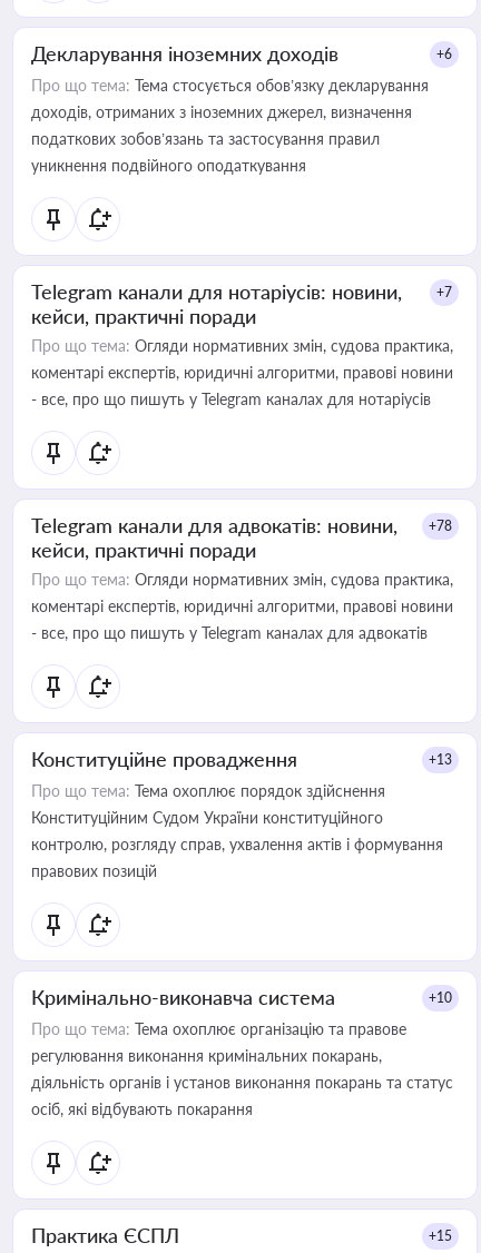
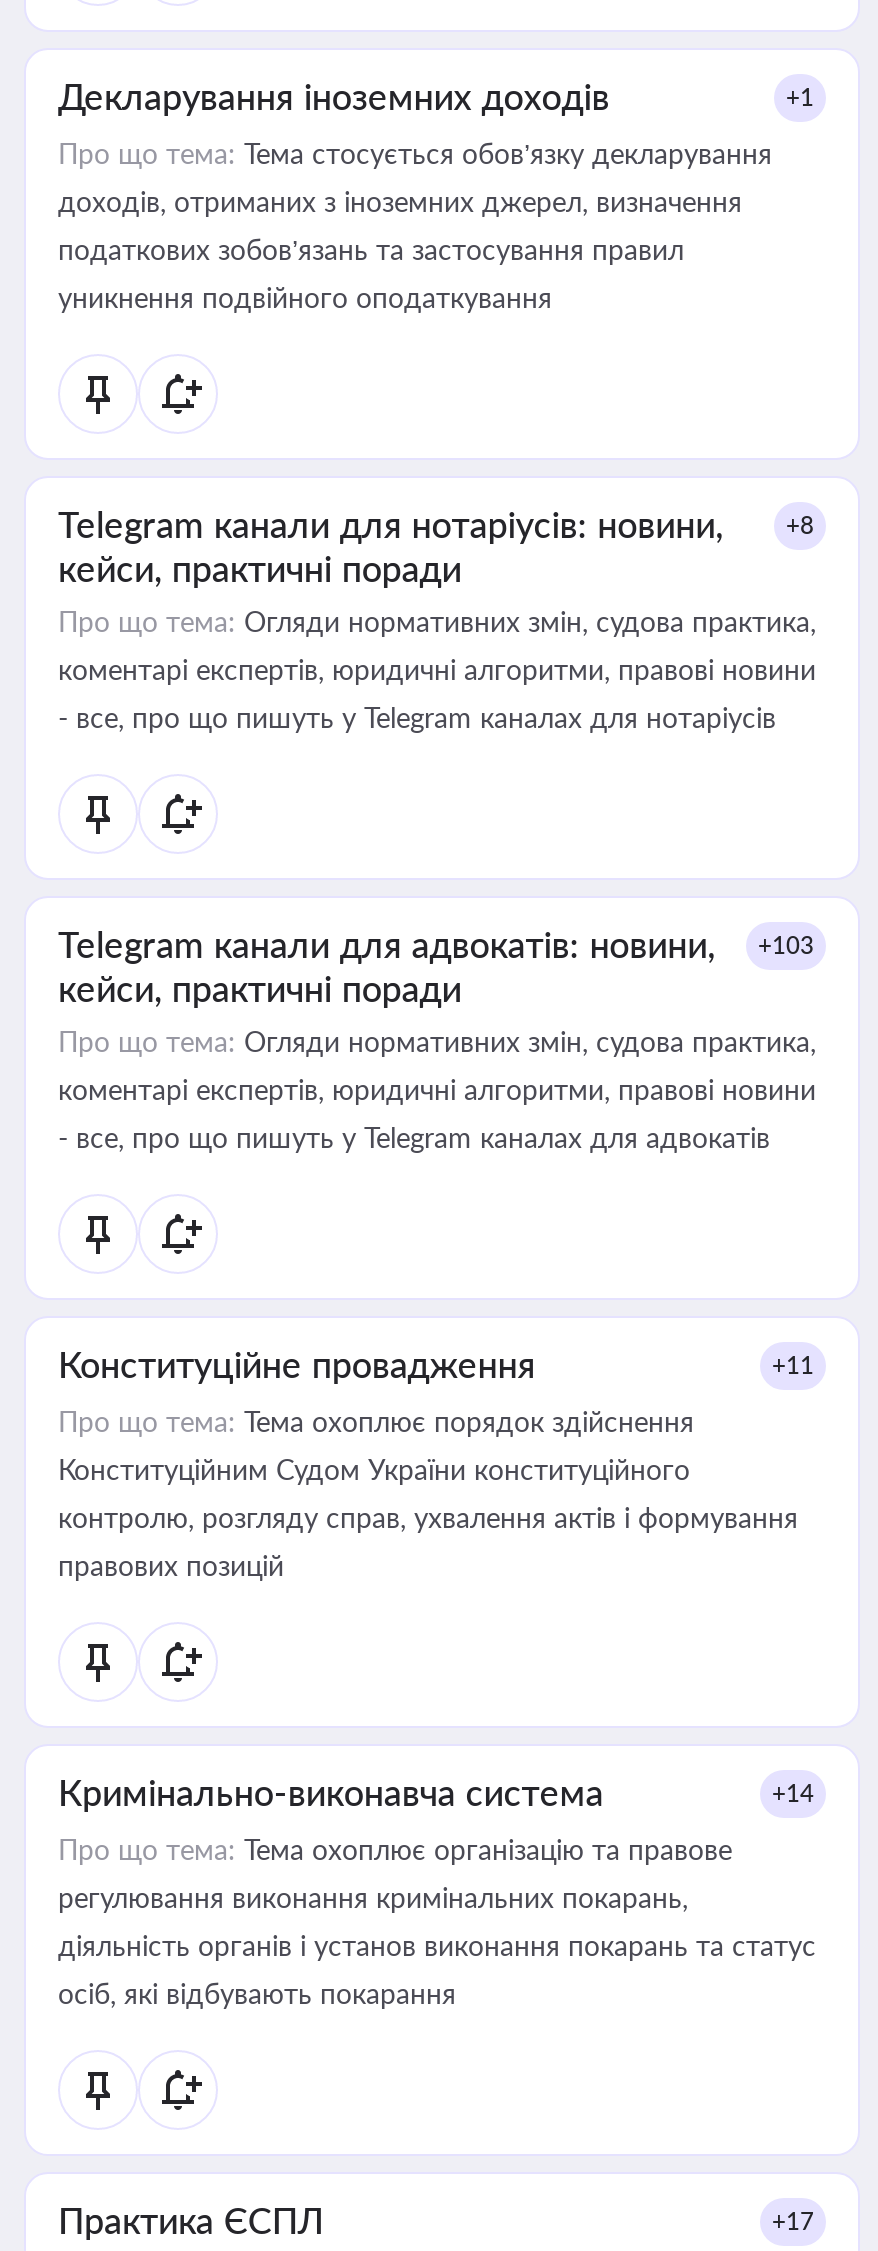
- +6
+ +1

- +7
+ +8

- Telegram канали для адвокатів: новини, +78
+ Telegram канали для адвокатів: новини, +103

- +13
+ +11

- +10
+ +14

- +15
+ +17
